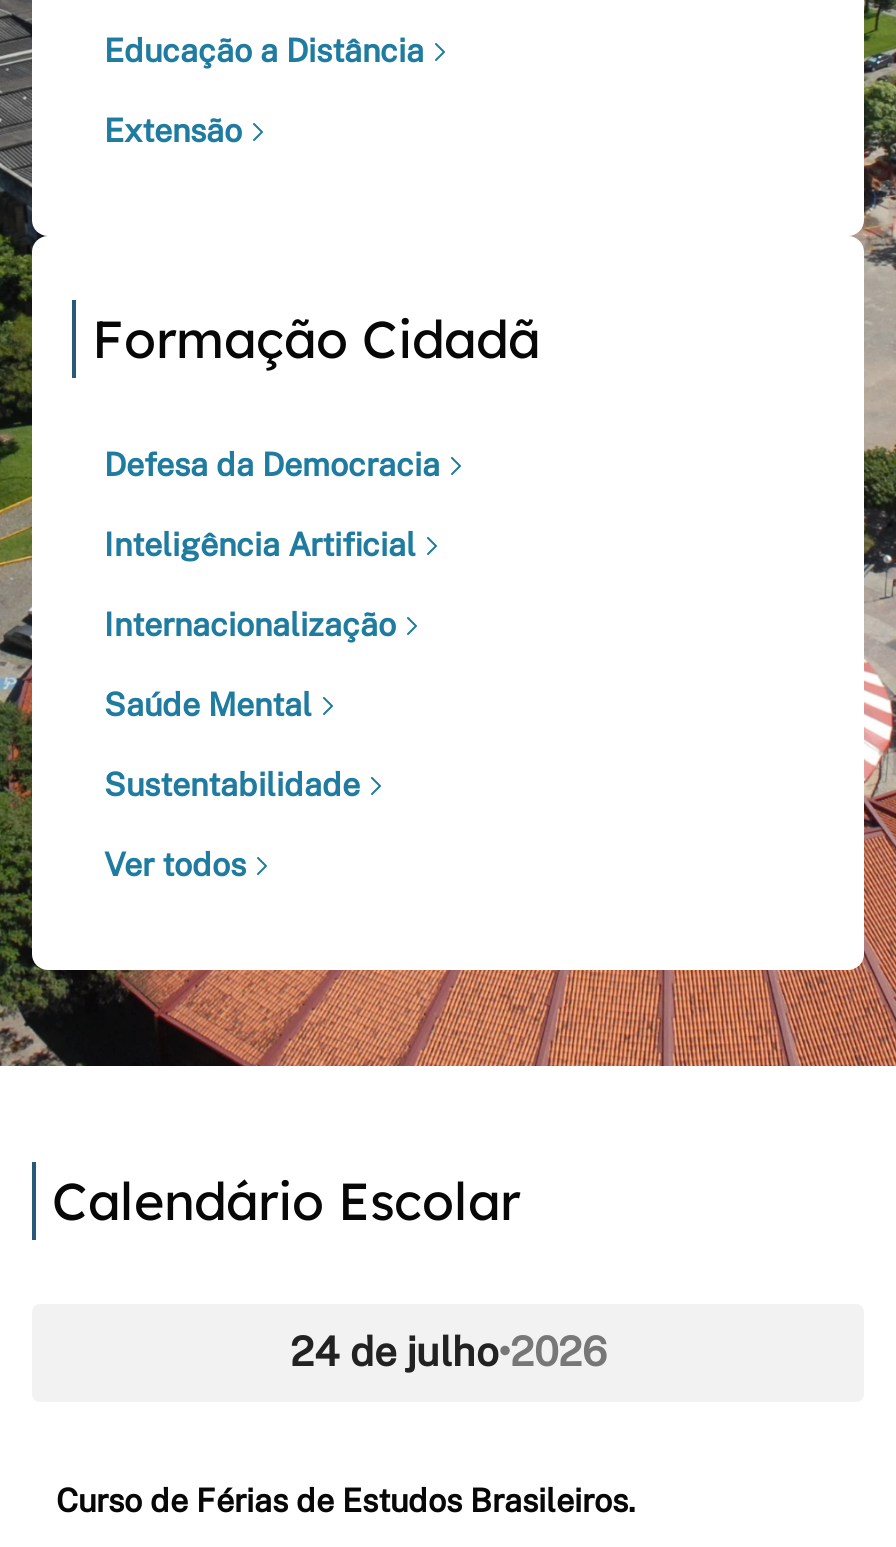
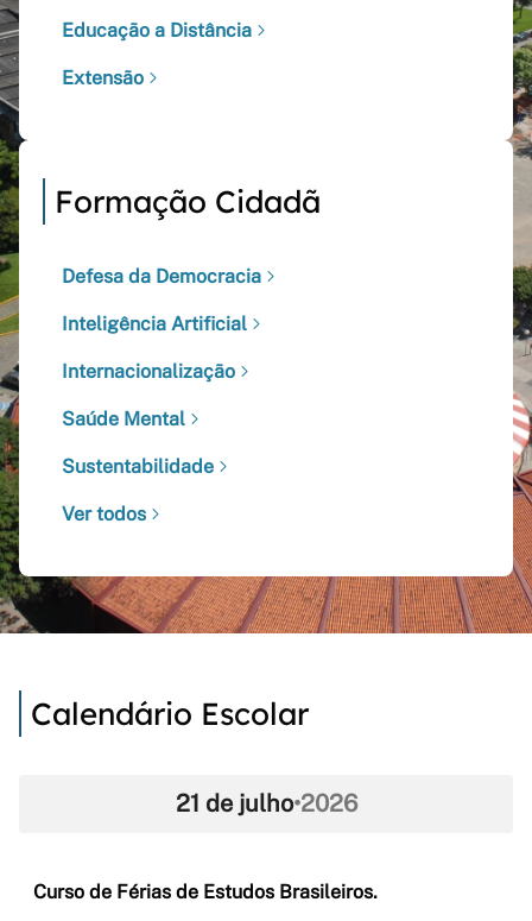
- 24 de julho•2026
+ 21 de julho•2026
